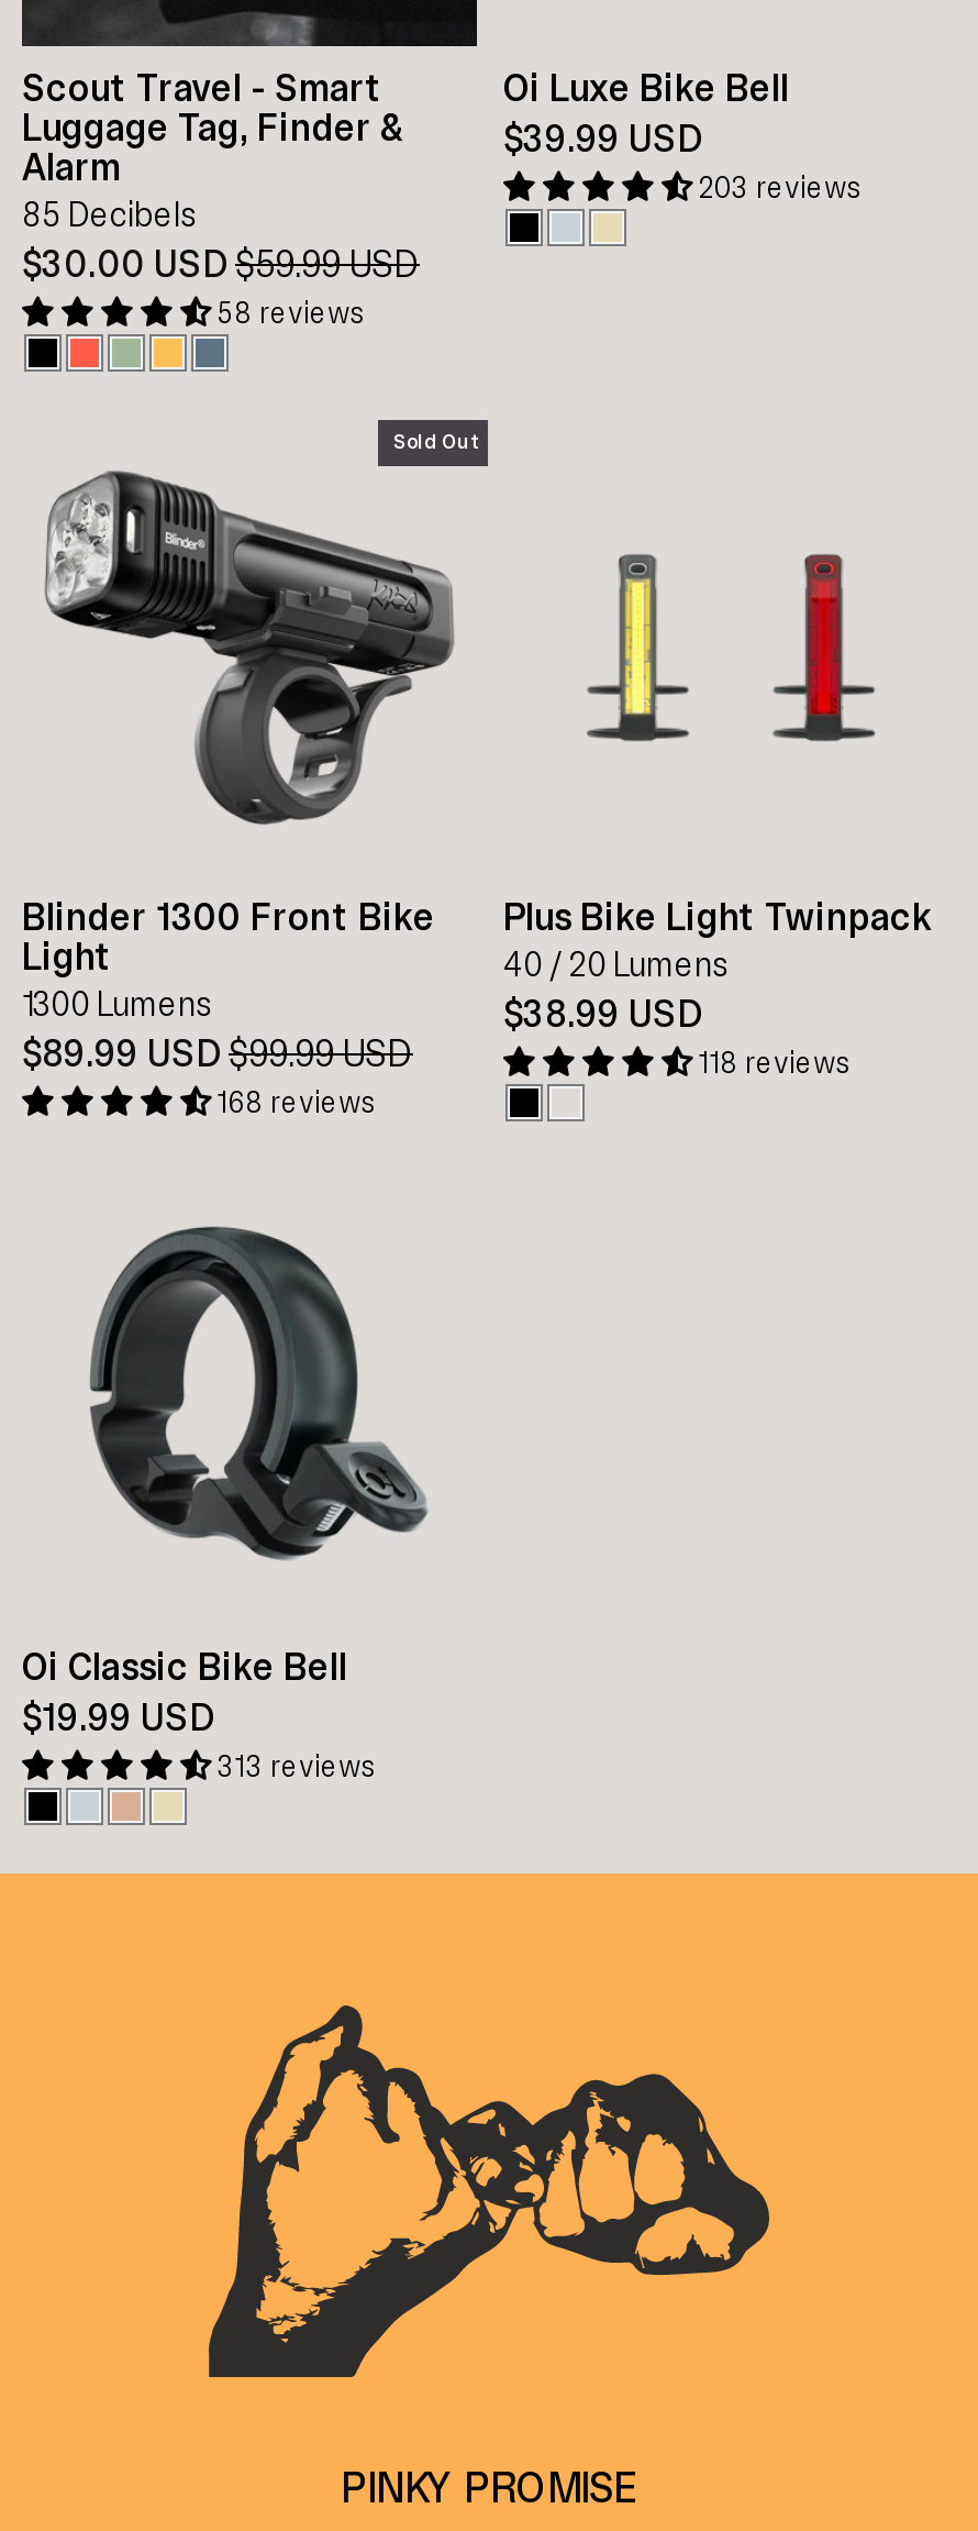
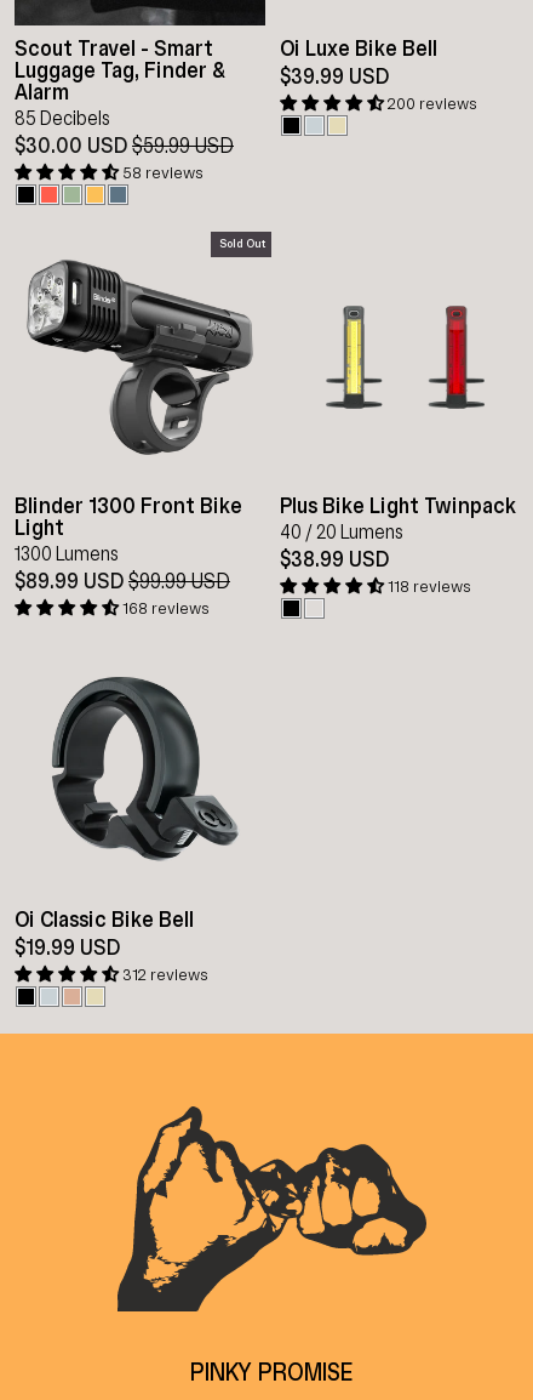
- 203 reviews
+ 200 reviews

- 313 reviews
+ 312 reviews
